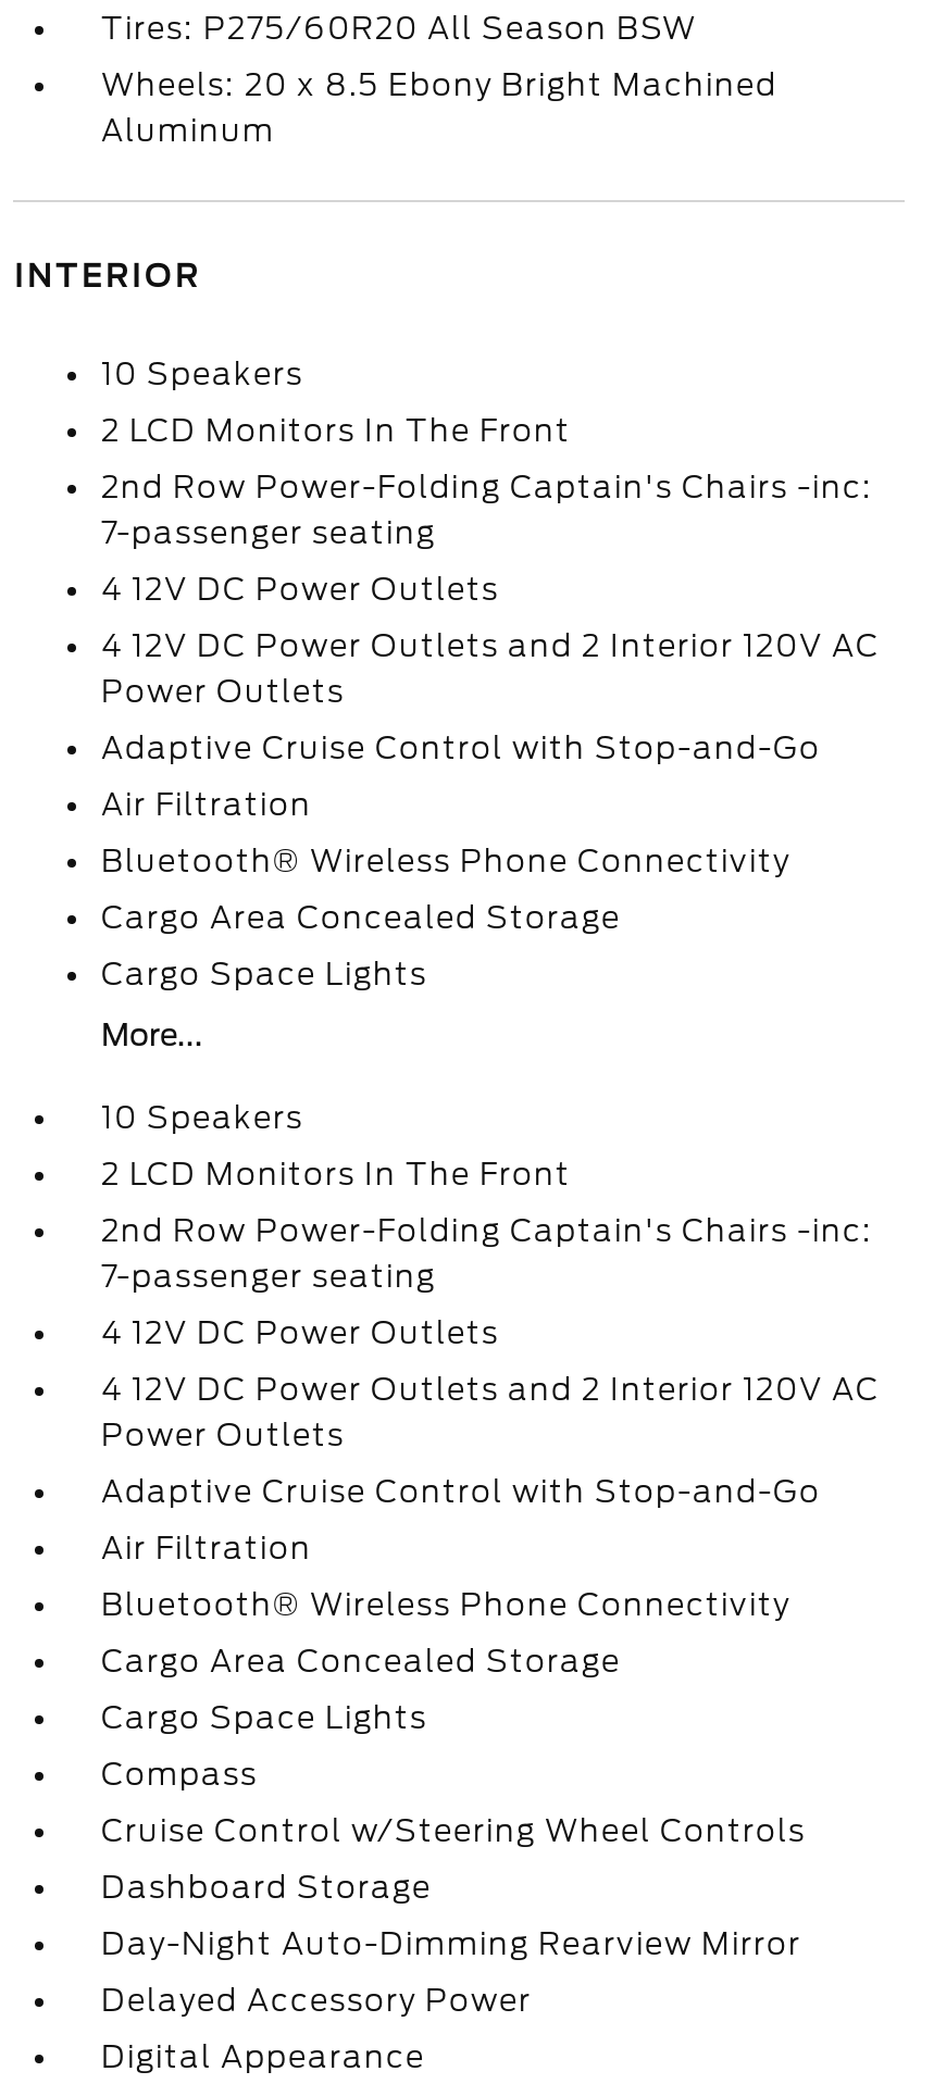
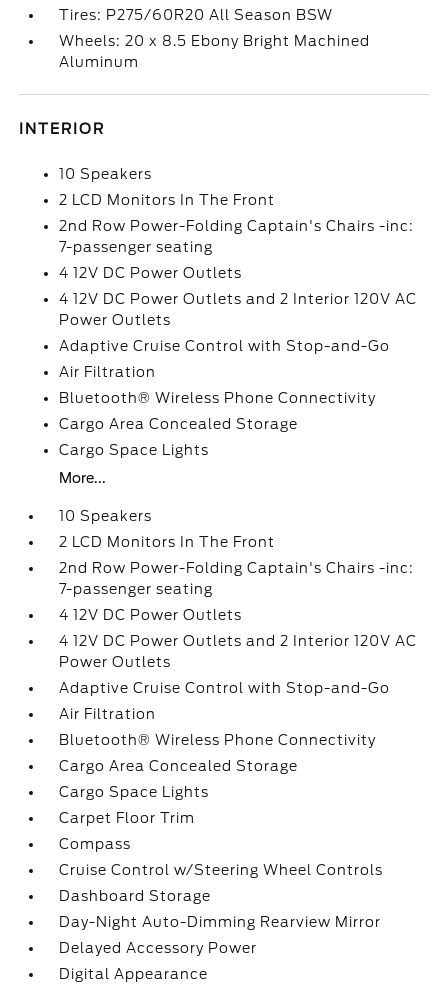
+ Carpet Floor Trim
